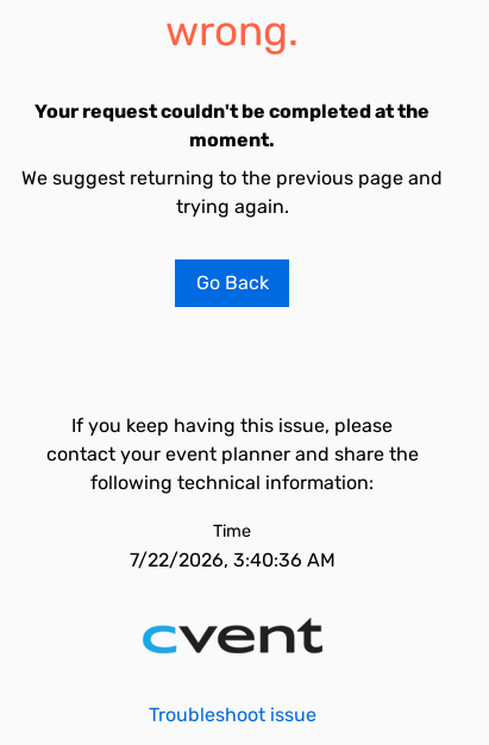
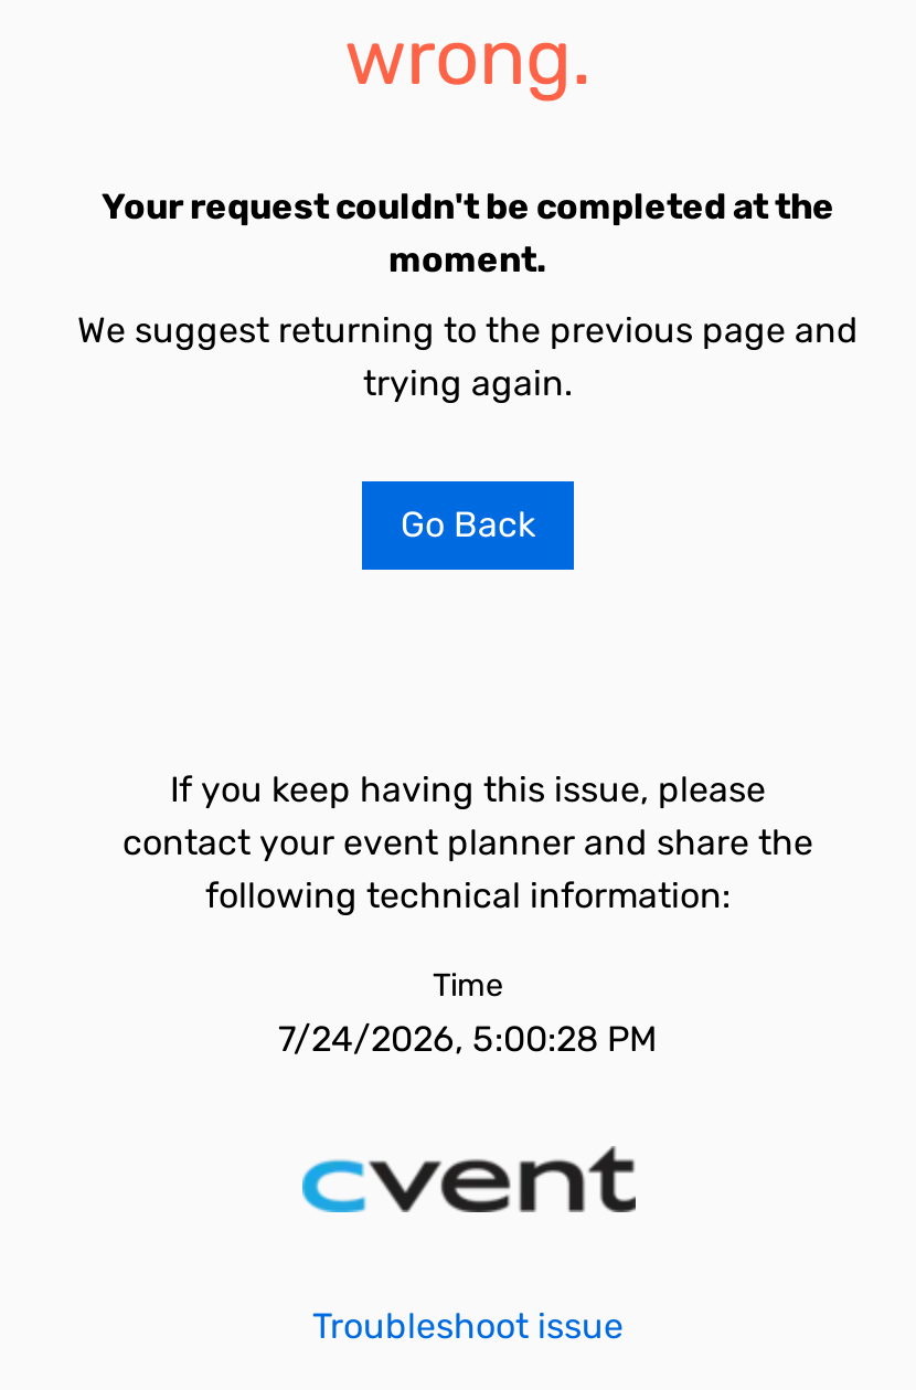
- 7/22/2026, 3:40:36 AM
+ 7/24/2026, 5:00:28 PM
